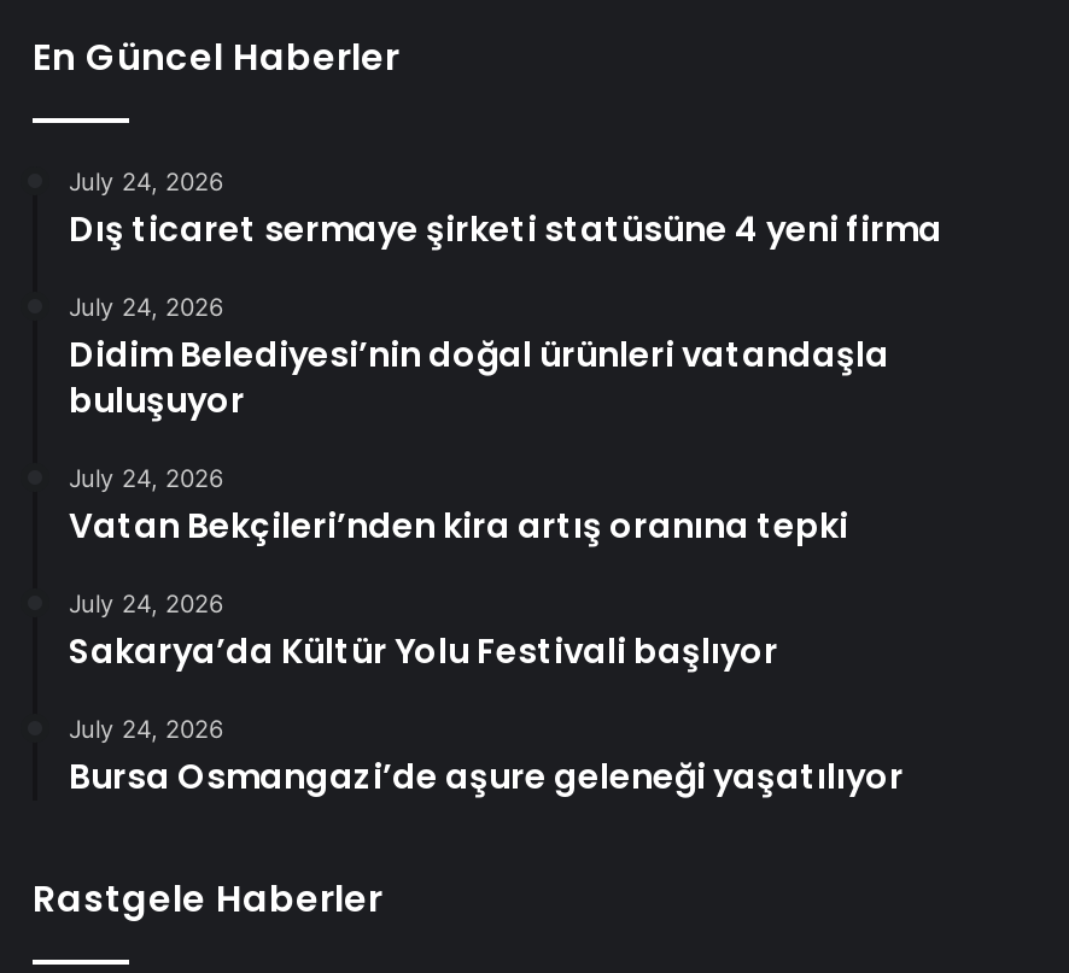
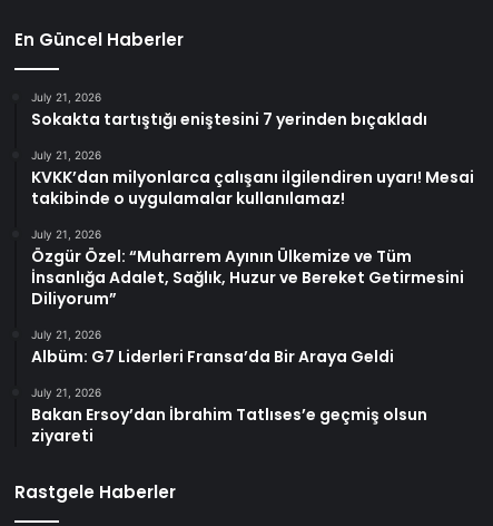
- July 24, 2026
- Dış ticaret sermaye şirketi statüsüne 4 yeni firma
+ July 21, 2026
+ Sokakta tartıştığı eniştesini 7 yerinden bıçakladı

- July 24, 2026
- Didim Belediyesi’nin doğal ürünleri vatandaşla
- buluşuyor
+ July 21, 2026
+ KVKK’dan milyonlarca çalışanı ilgilendiren uyarı! Mesai
+ takibinde o uygulamalar kullanılamaz!

- July 24, 2026
- Vatan Bekçileri’nden kira artış oranına tepki
+ July 21, 2026
+ Özgür Özel: “Muharrem Ayının Ülkemize ve Tüm
+ İnsanlığa Adalet, Sağlık, Huzur ve Bereket Getirmesini
+ Diliyorum”

- July 24, 2026
- Sakarya’da Kültür Yolu Festivali başlıyor
+ July 21, 2026
+ Albüm: G7 Liderleri Fransa’da Bir Araya Geldi

- July 24, 2026
- Bursa Osmangazi’de aşure geleneği yaşatılıyor
+ July 21, 2026
+ Bakan Ersoy’dan İbrahim Tatlıses’e geçmiş olsun
+ ziyareti
